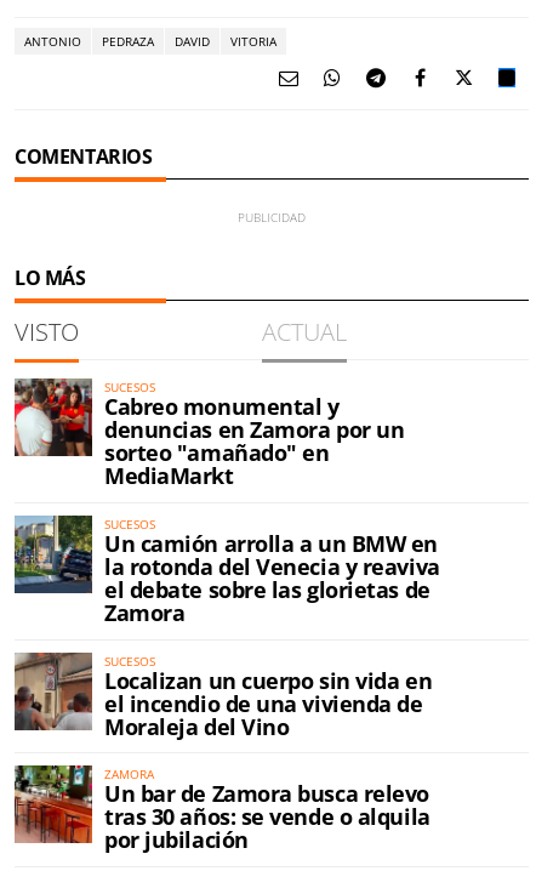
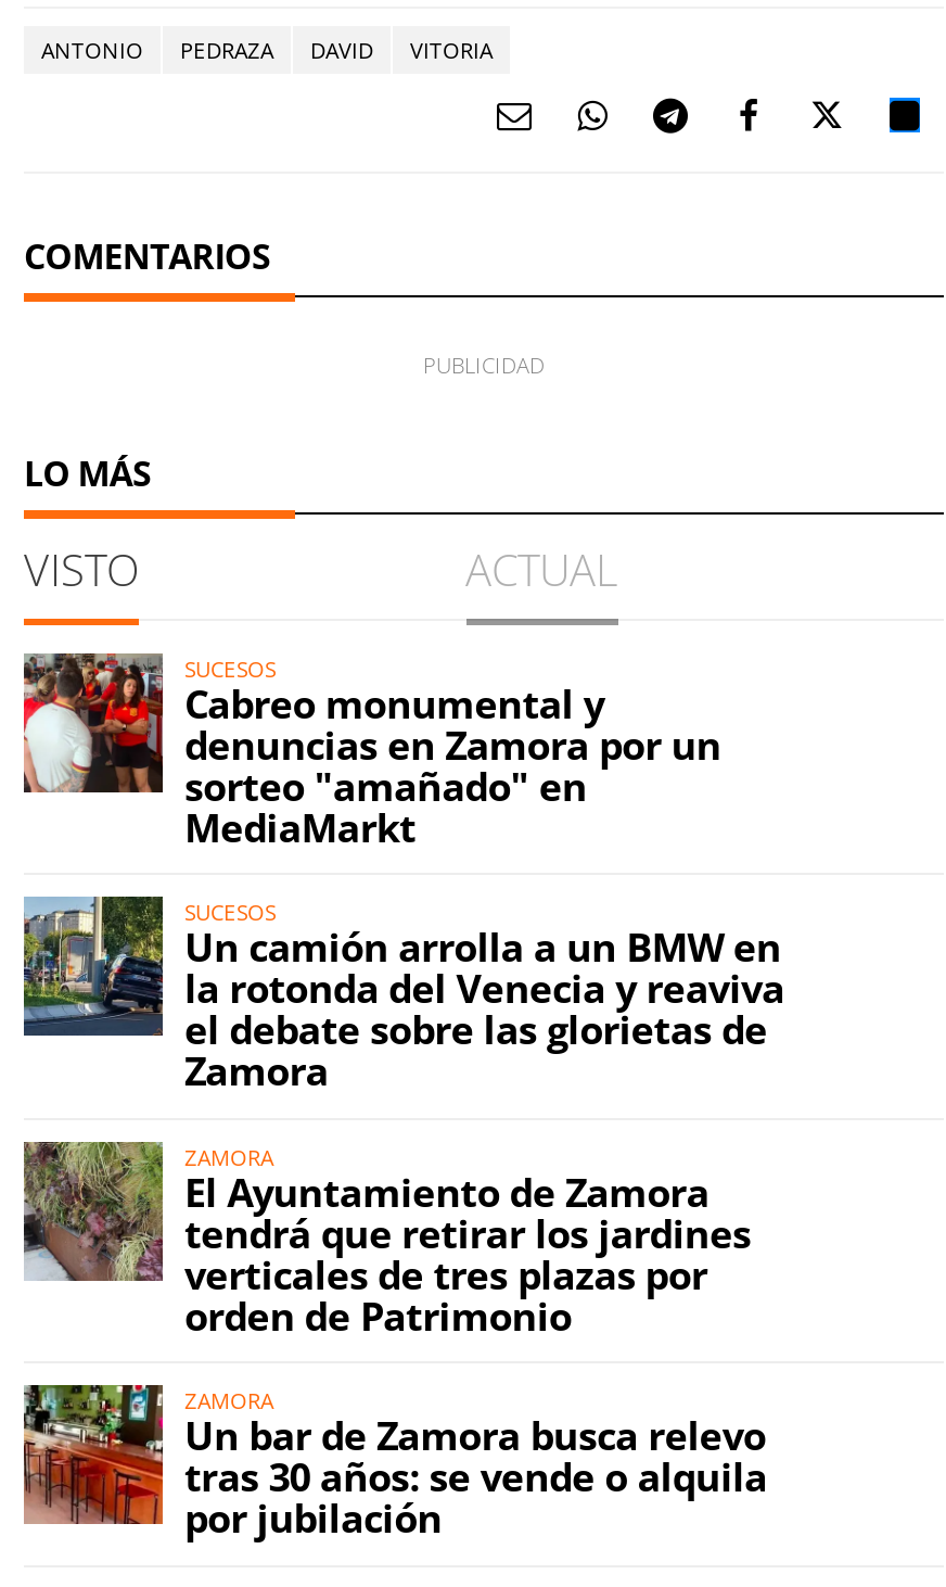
- [image]
- SUCESOS
- Localizan un cuerpo sin vida en
- el incendio de una vivienda de
- Moraleja del Vino
+ [image]
+ ZAMORA
+ El Ayuntamiento de Zamora
+ tendrá que retirar los jardines
+ verticales de tres plazas por
+ orden de Patrimonio
